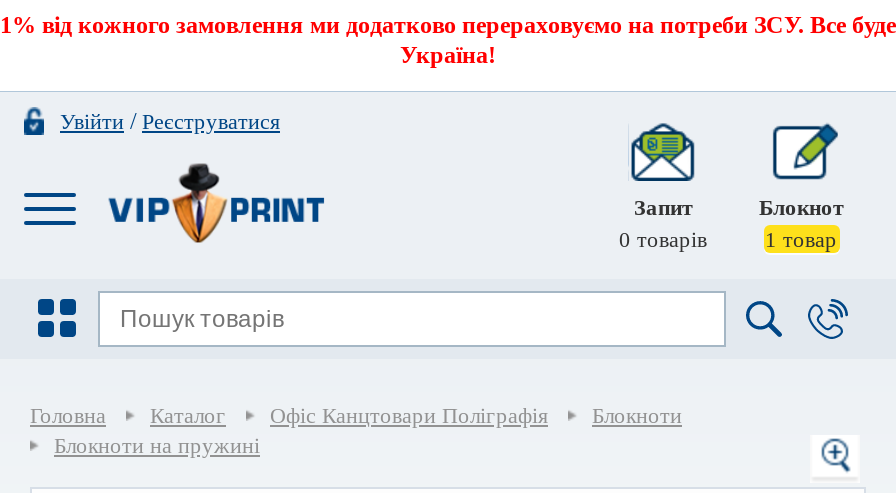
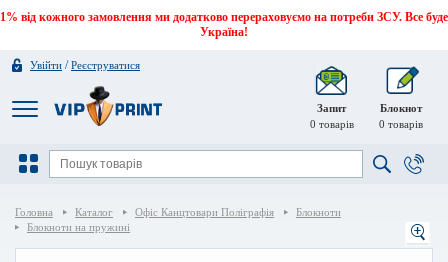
- 1 товар
+ 0 товарів
